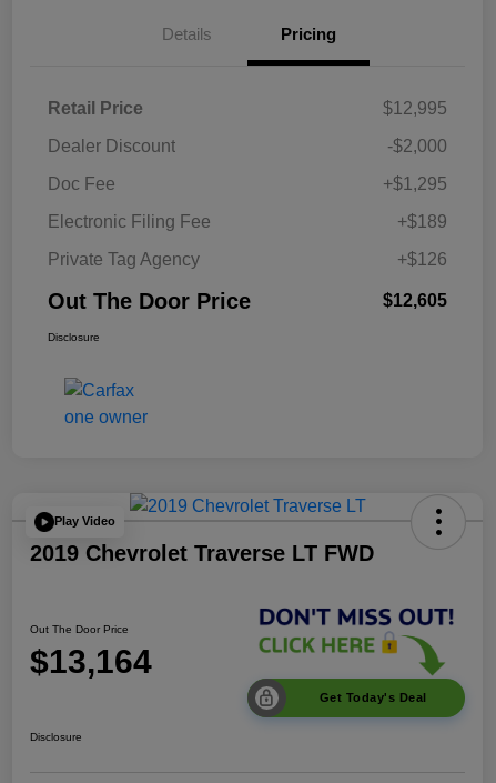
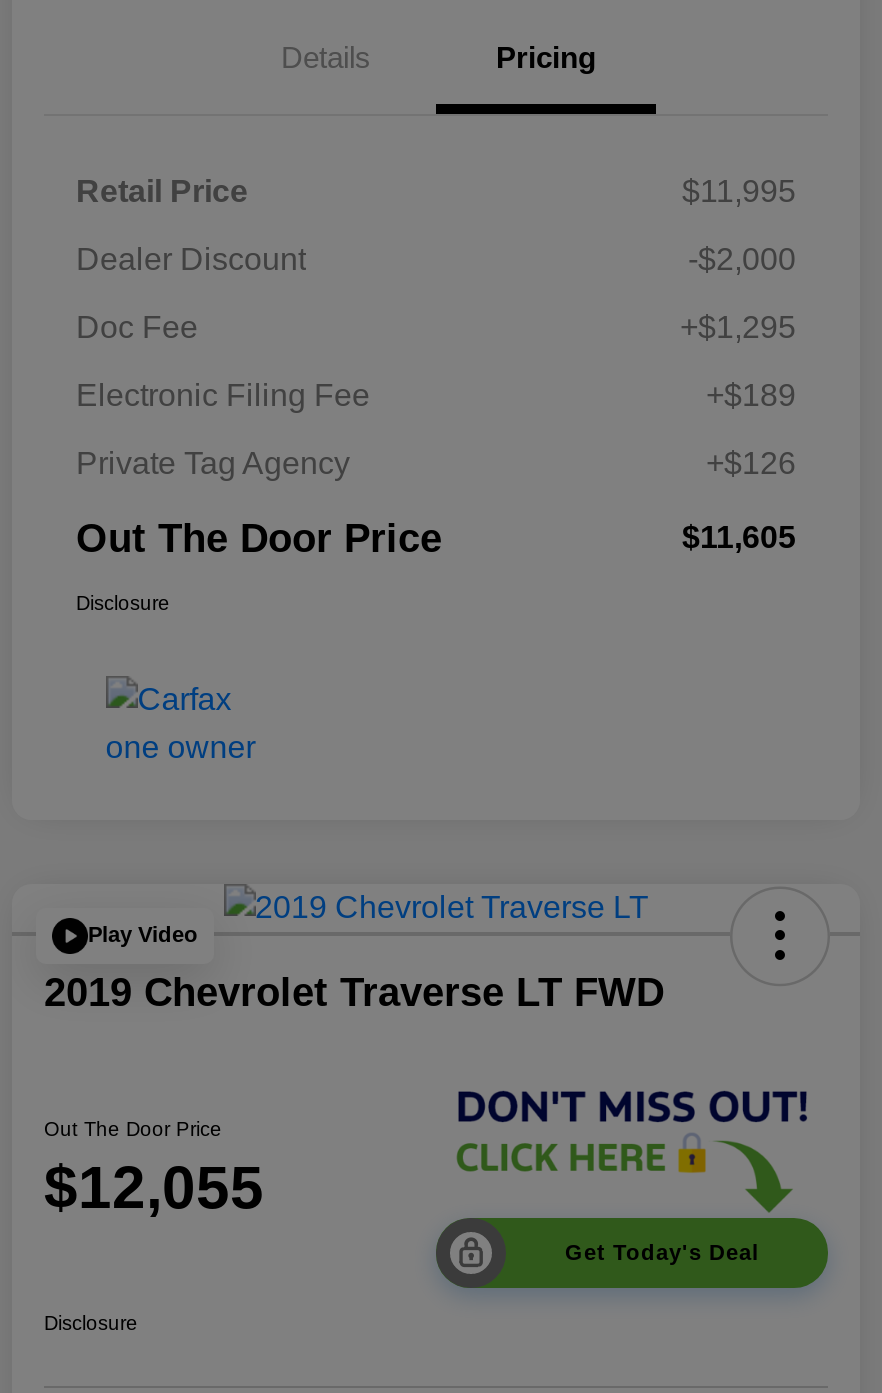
- $12,995
+ $11,995

- $12,605
+ $11,605

- $13,164
+ $12,055
